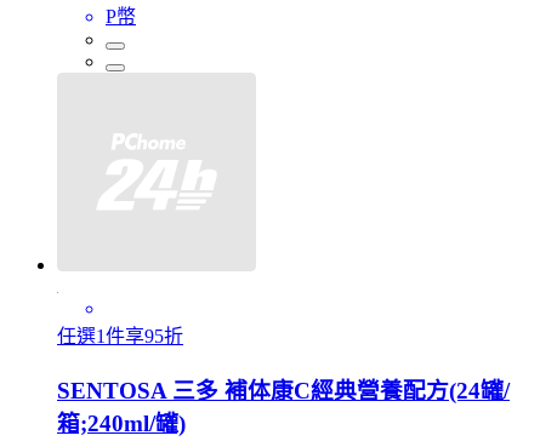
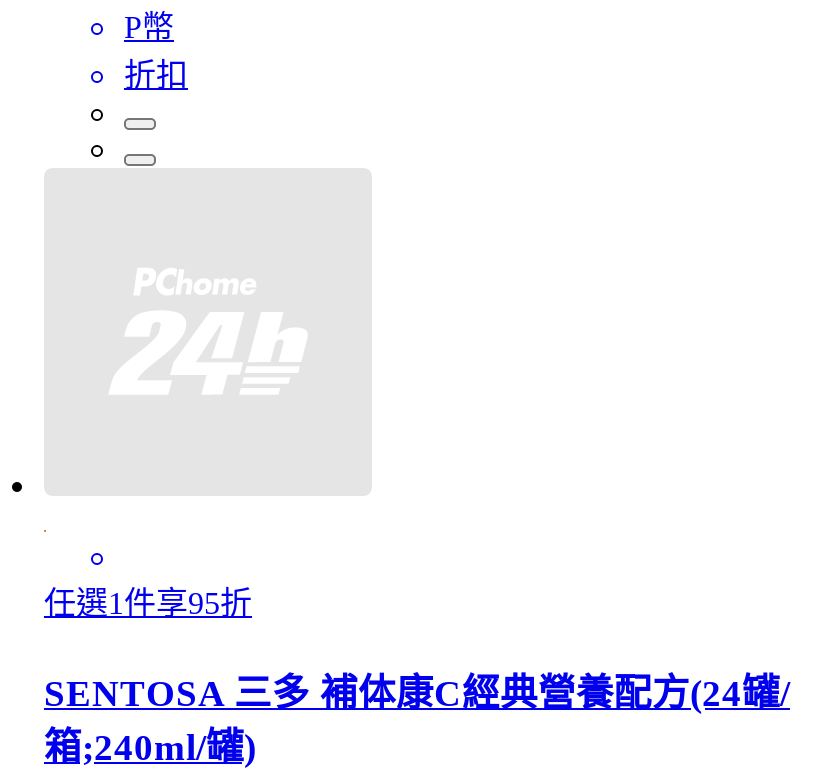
+ 折扣
